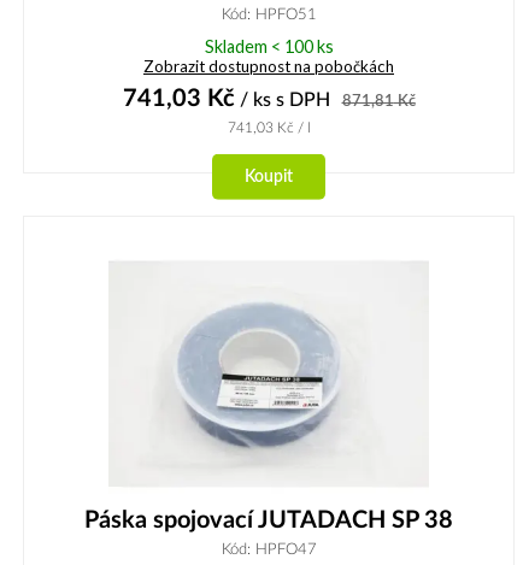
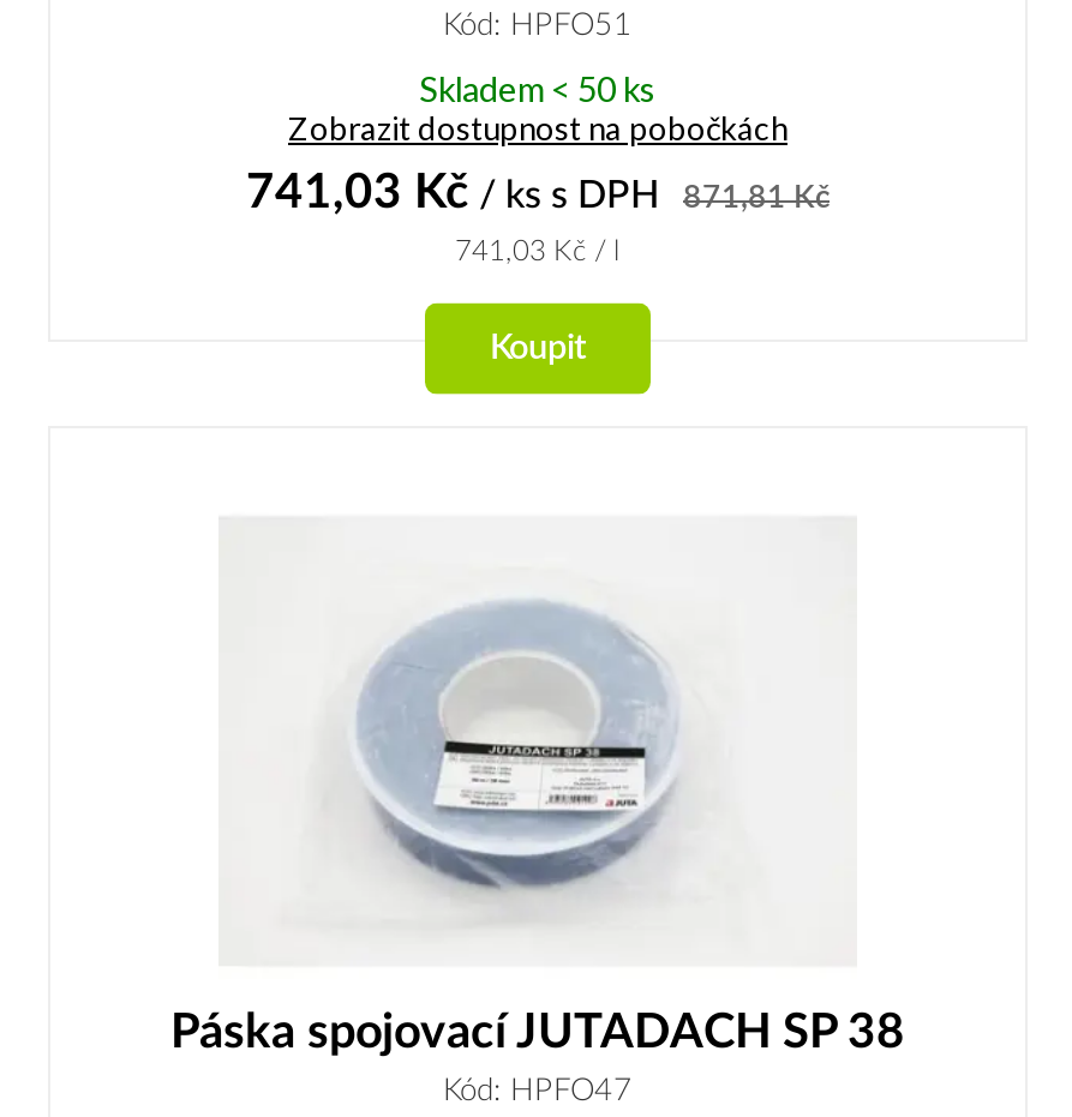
- Skladem < 100 ks
+ Skladem < 50 ks
